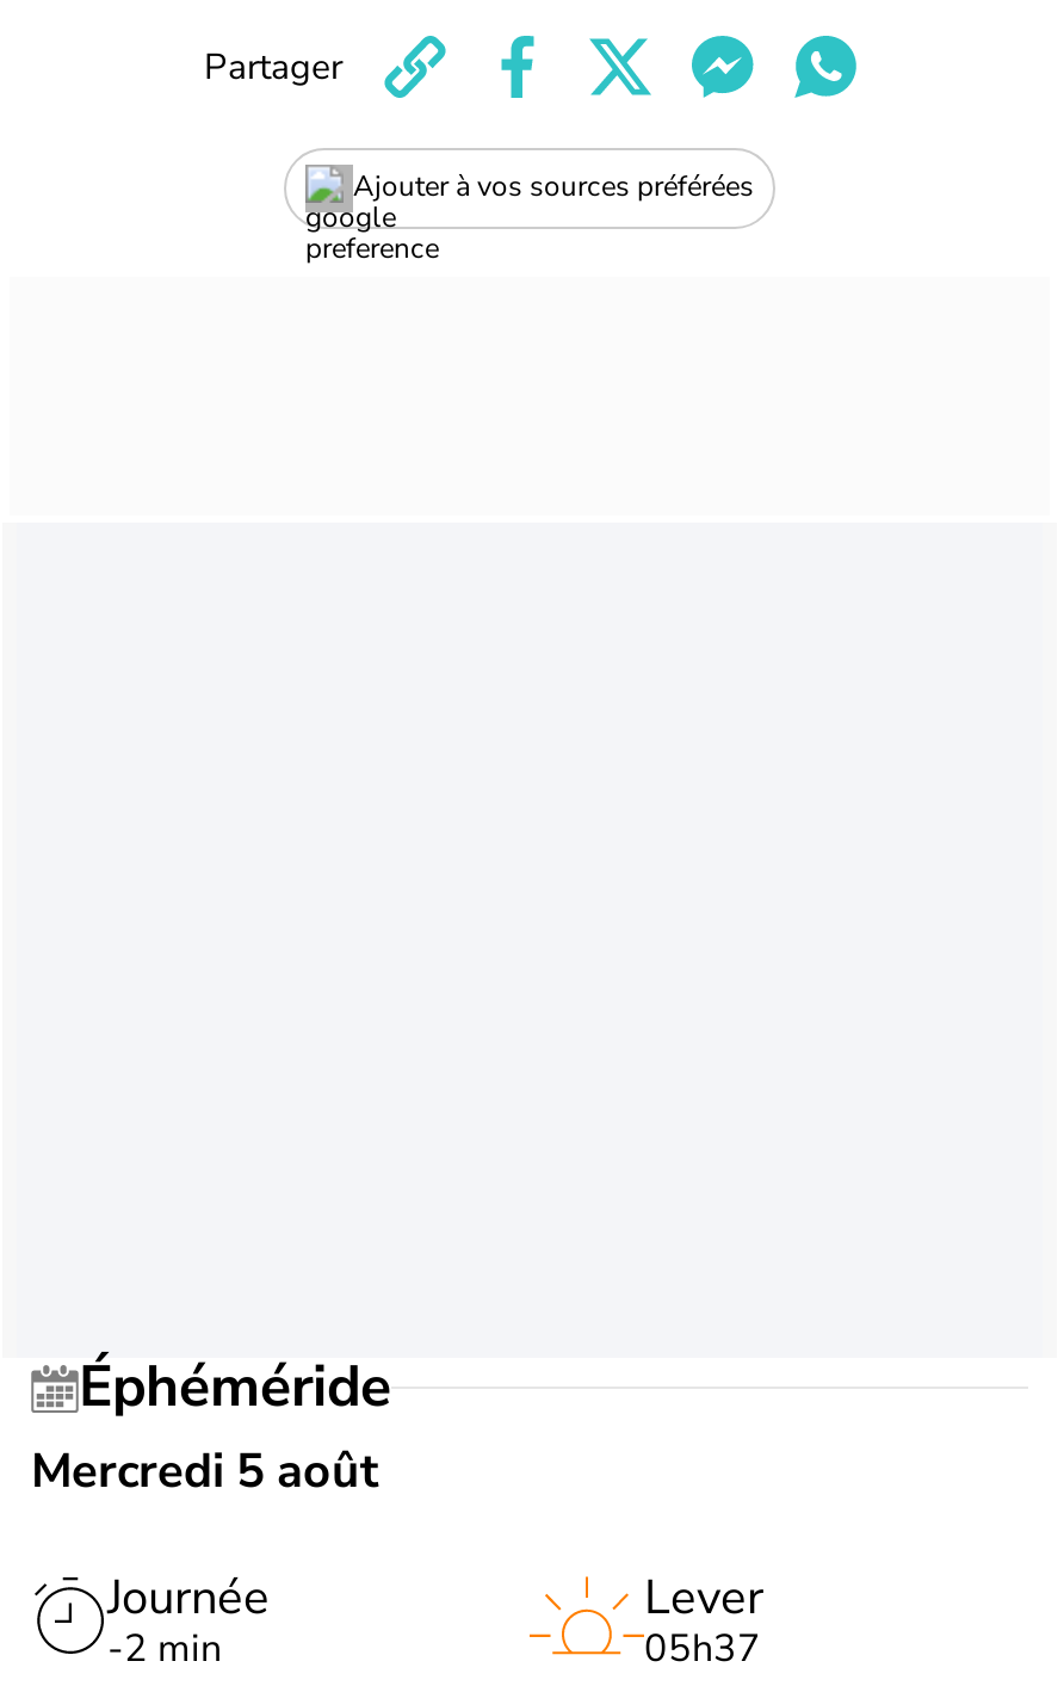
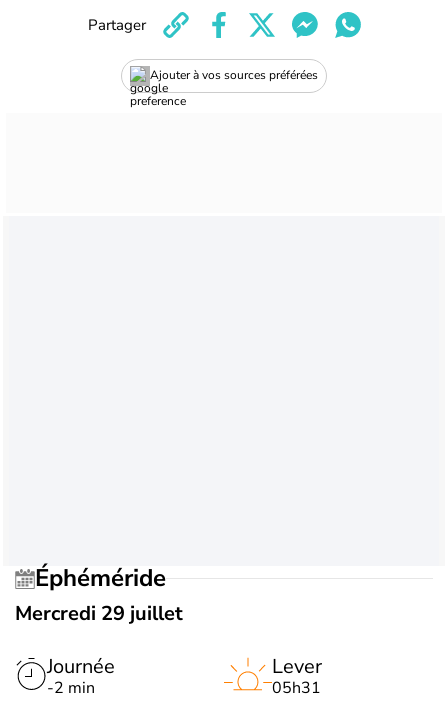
- Mercredi 5 août
+ Mercredi 29 juillet

- 05h37
+ 05h31
